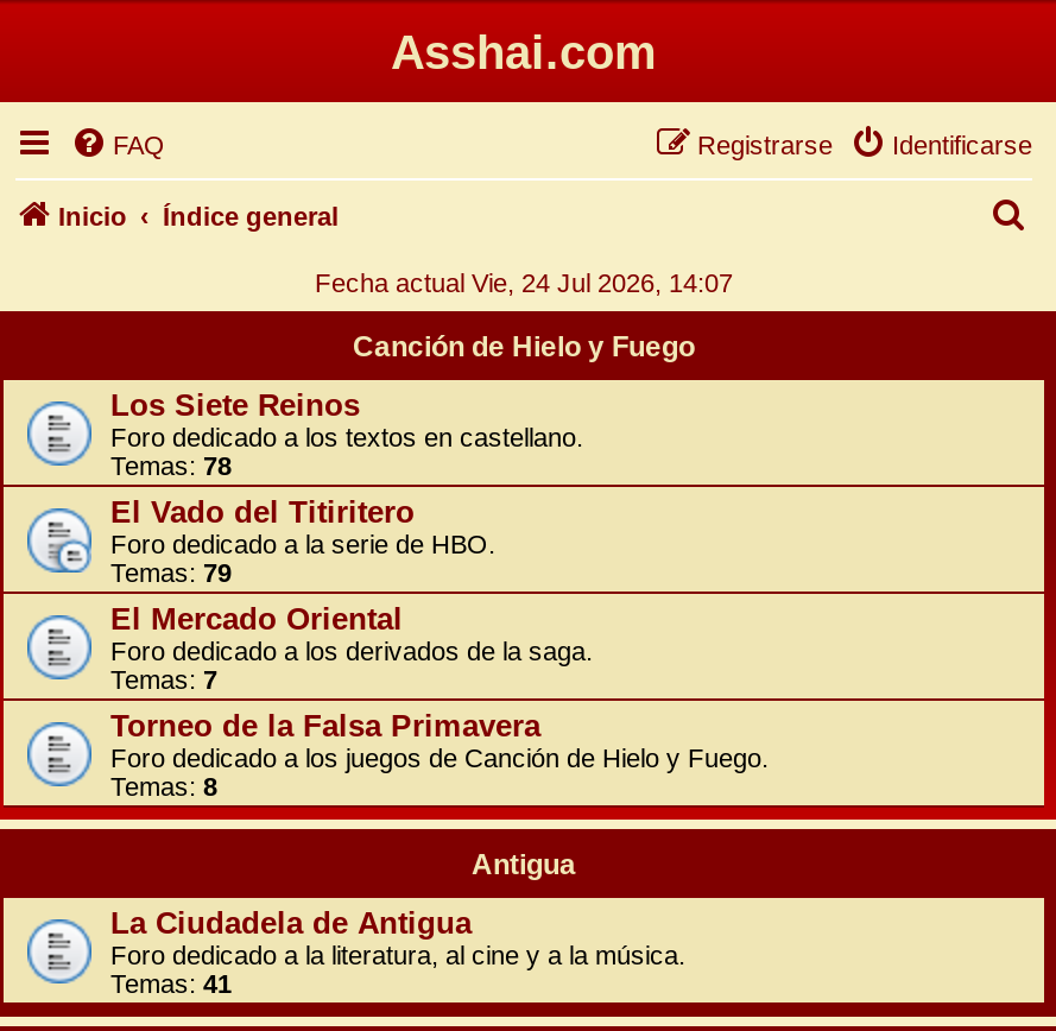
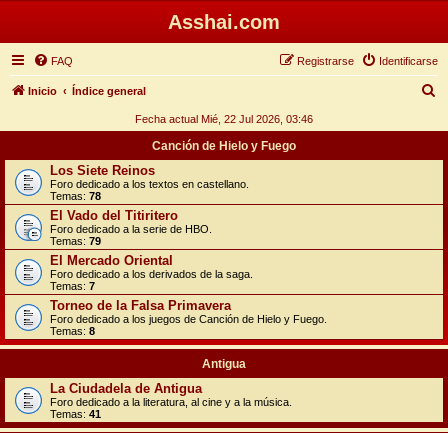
- Fecha actual Vie, 24 Jul 2026, 14:07
+ Fecha actual Mié, 22 Jul 2026, 03:46
